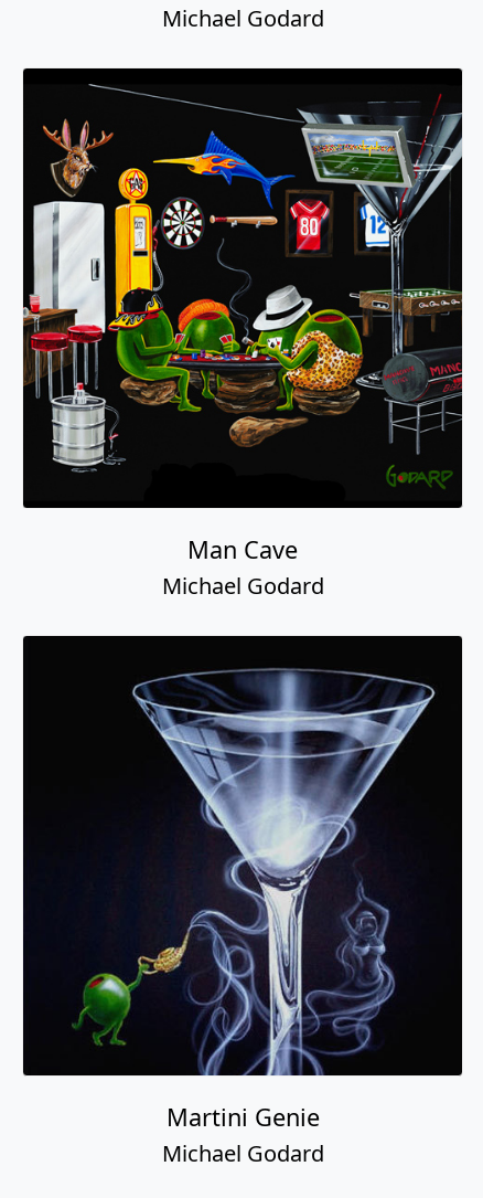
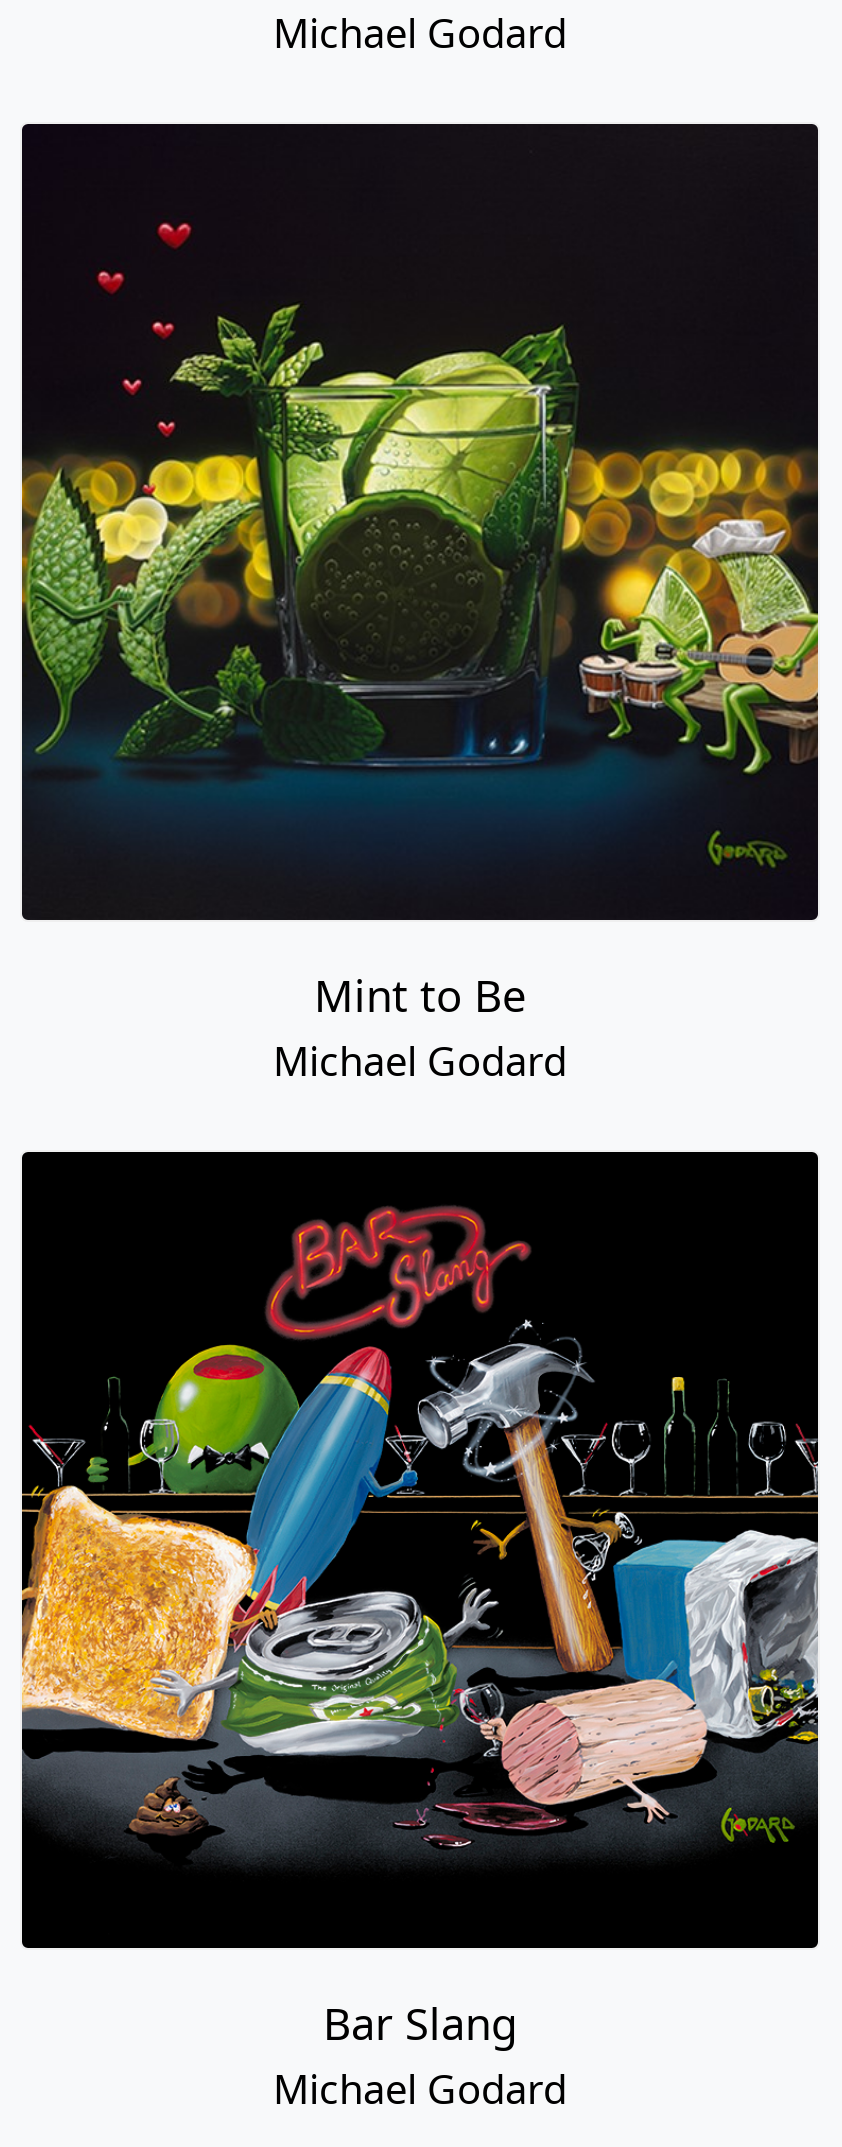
- [image]
- Man Cave
+ [image]
+ Mint to Be

- [image]
- Martini Genie
+ [image]
+ Bar Slang
